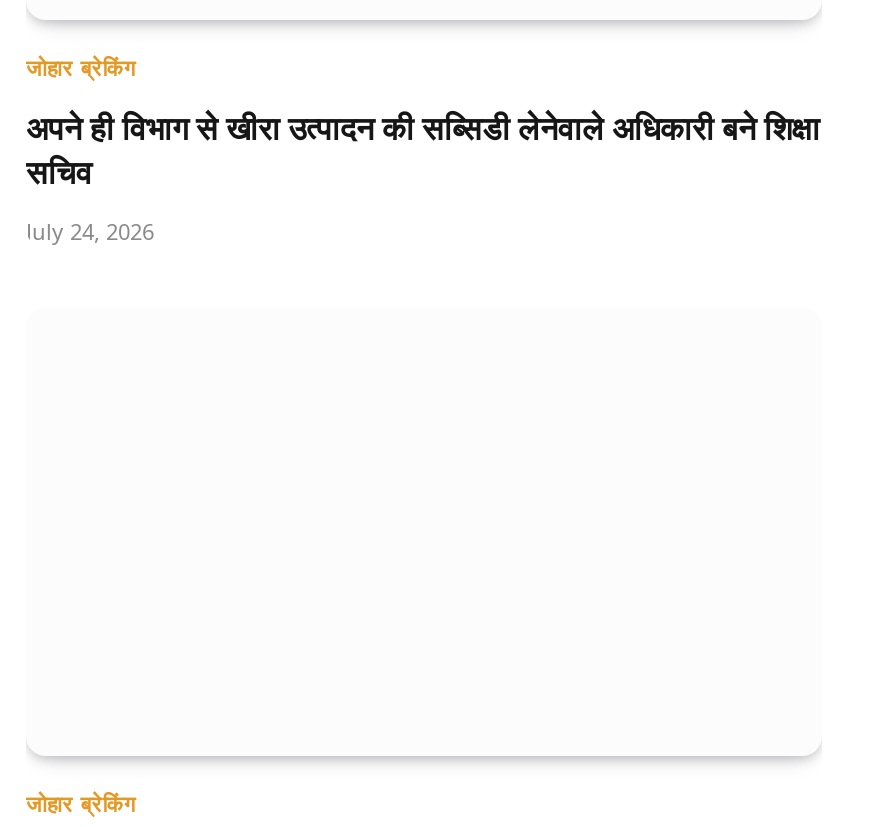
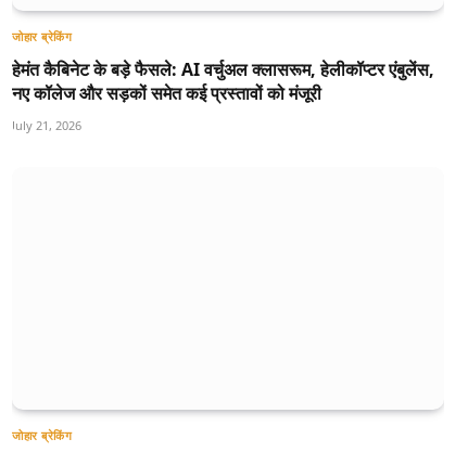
- अपने ही विभाग से खीरा उत्पादन की सब्सिडी लेनेवाले अधिकारी बने शिक्षा
- सचिव
+ हेमंत कैबिनेट के बड़े फैसले: AI वर्चुअल क्लासरूम, हेलीकॉप्टर एंबुलेंस,
+ नए कॉलेज और सड़कों समेत कई प्रस्तावों को मंजूरी

- July 24, 2026
+ July 21, 2026
